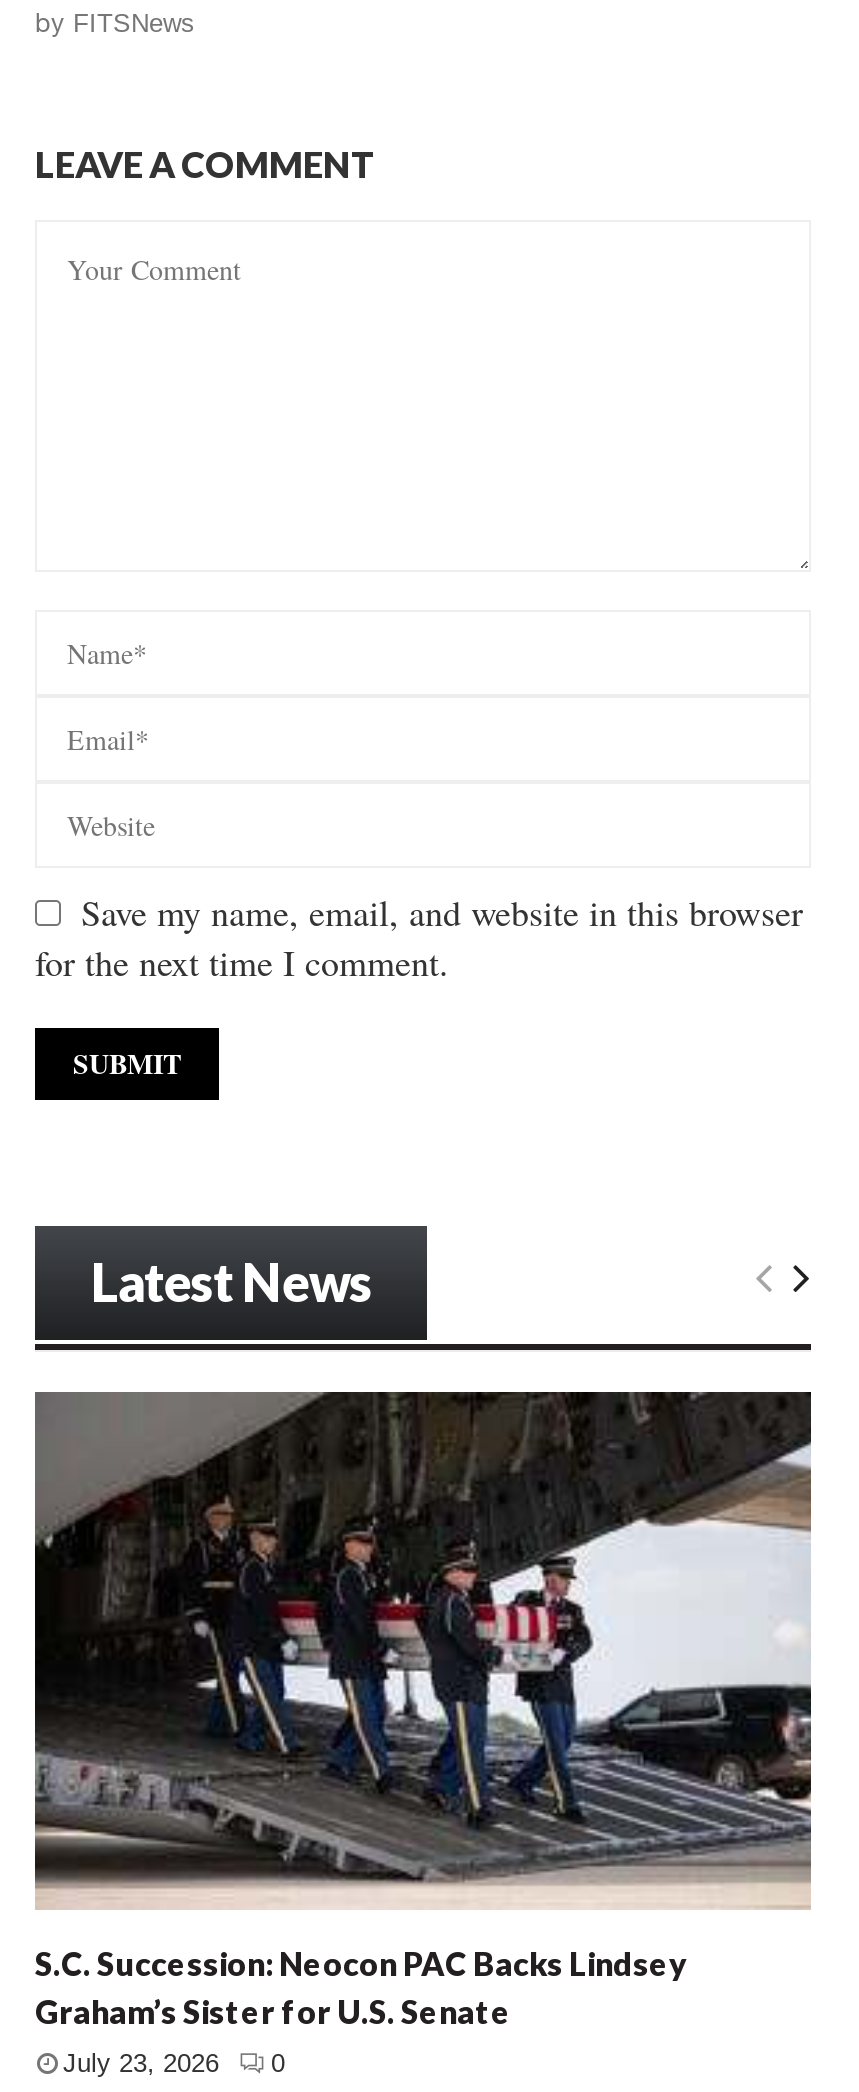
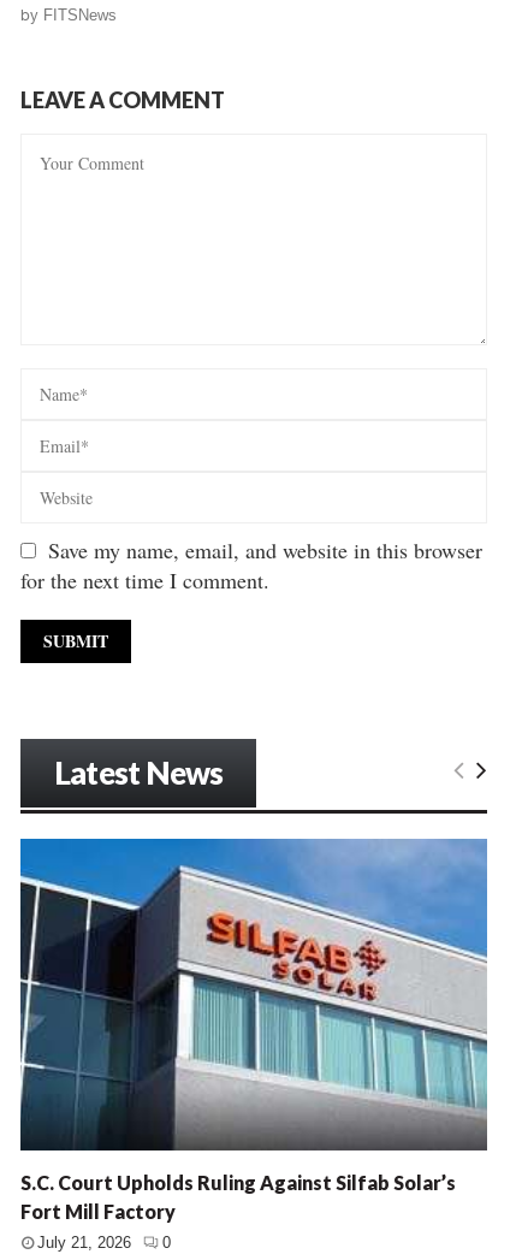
- [image]
- S.C. Succession: Neocon PAC Backs Lindsey
- Graham’s Sister for U.S. Senate
+ [image]
+ S.C. Court Upholds Ruling Against Silfab Solar’s
+ Fort Mill Factory

- July 23, 2026 0
+ July 21, 2026 0
